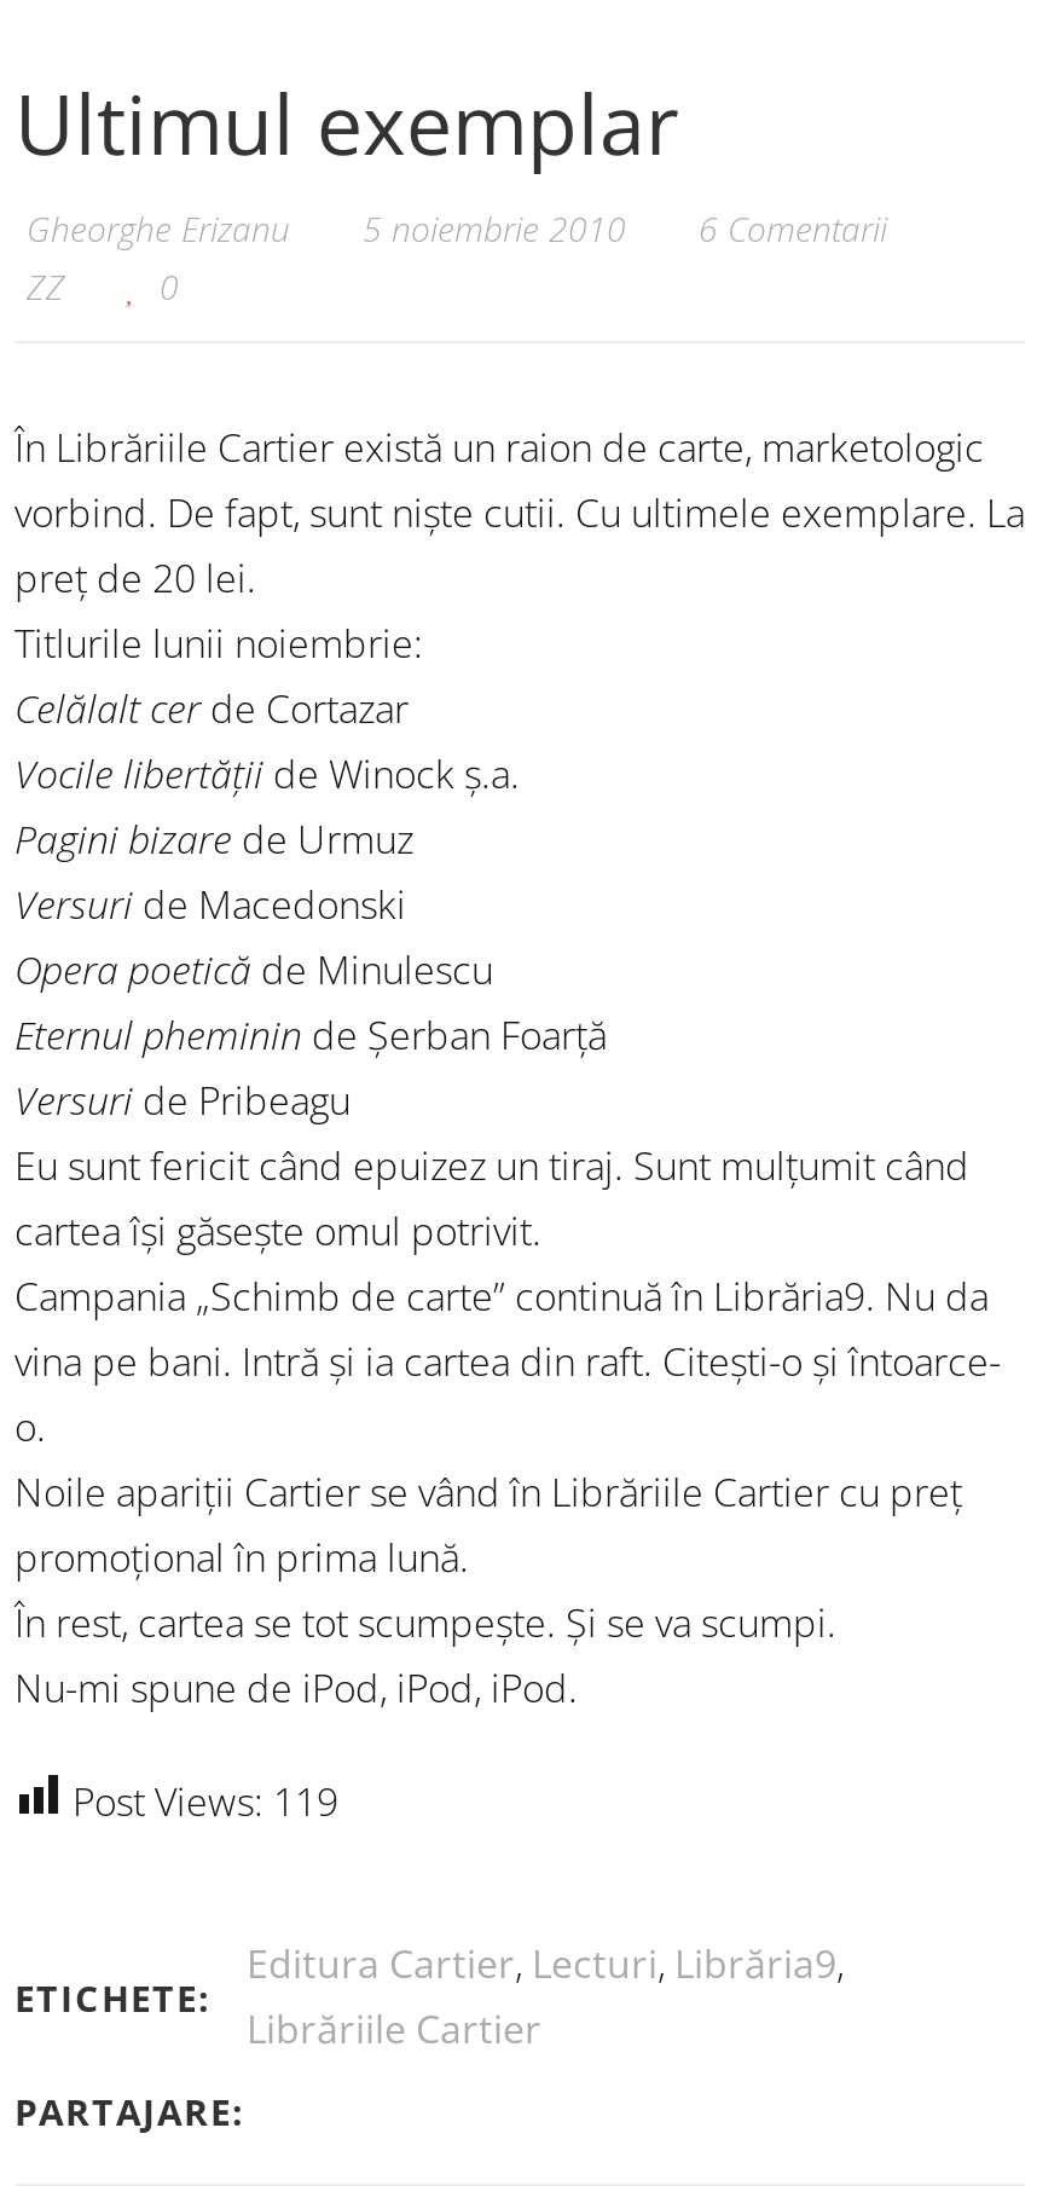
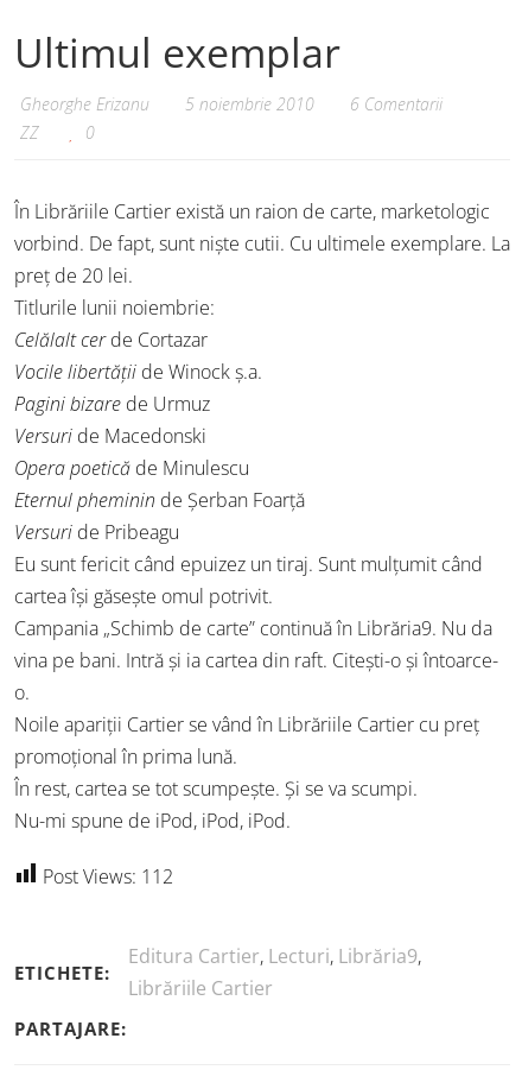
- Post Views: 119
+ Post Views: 112
